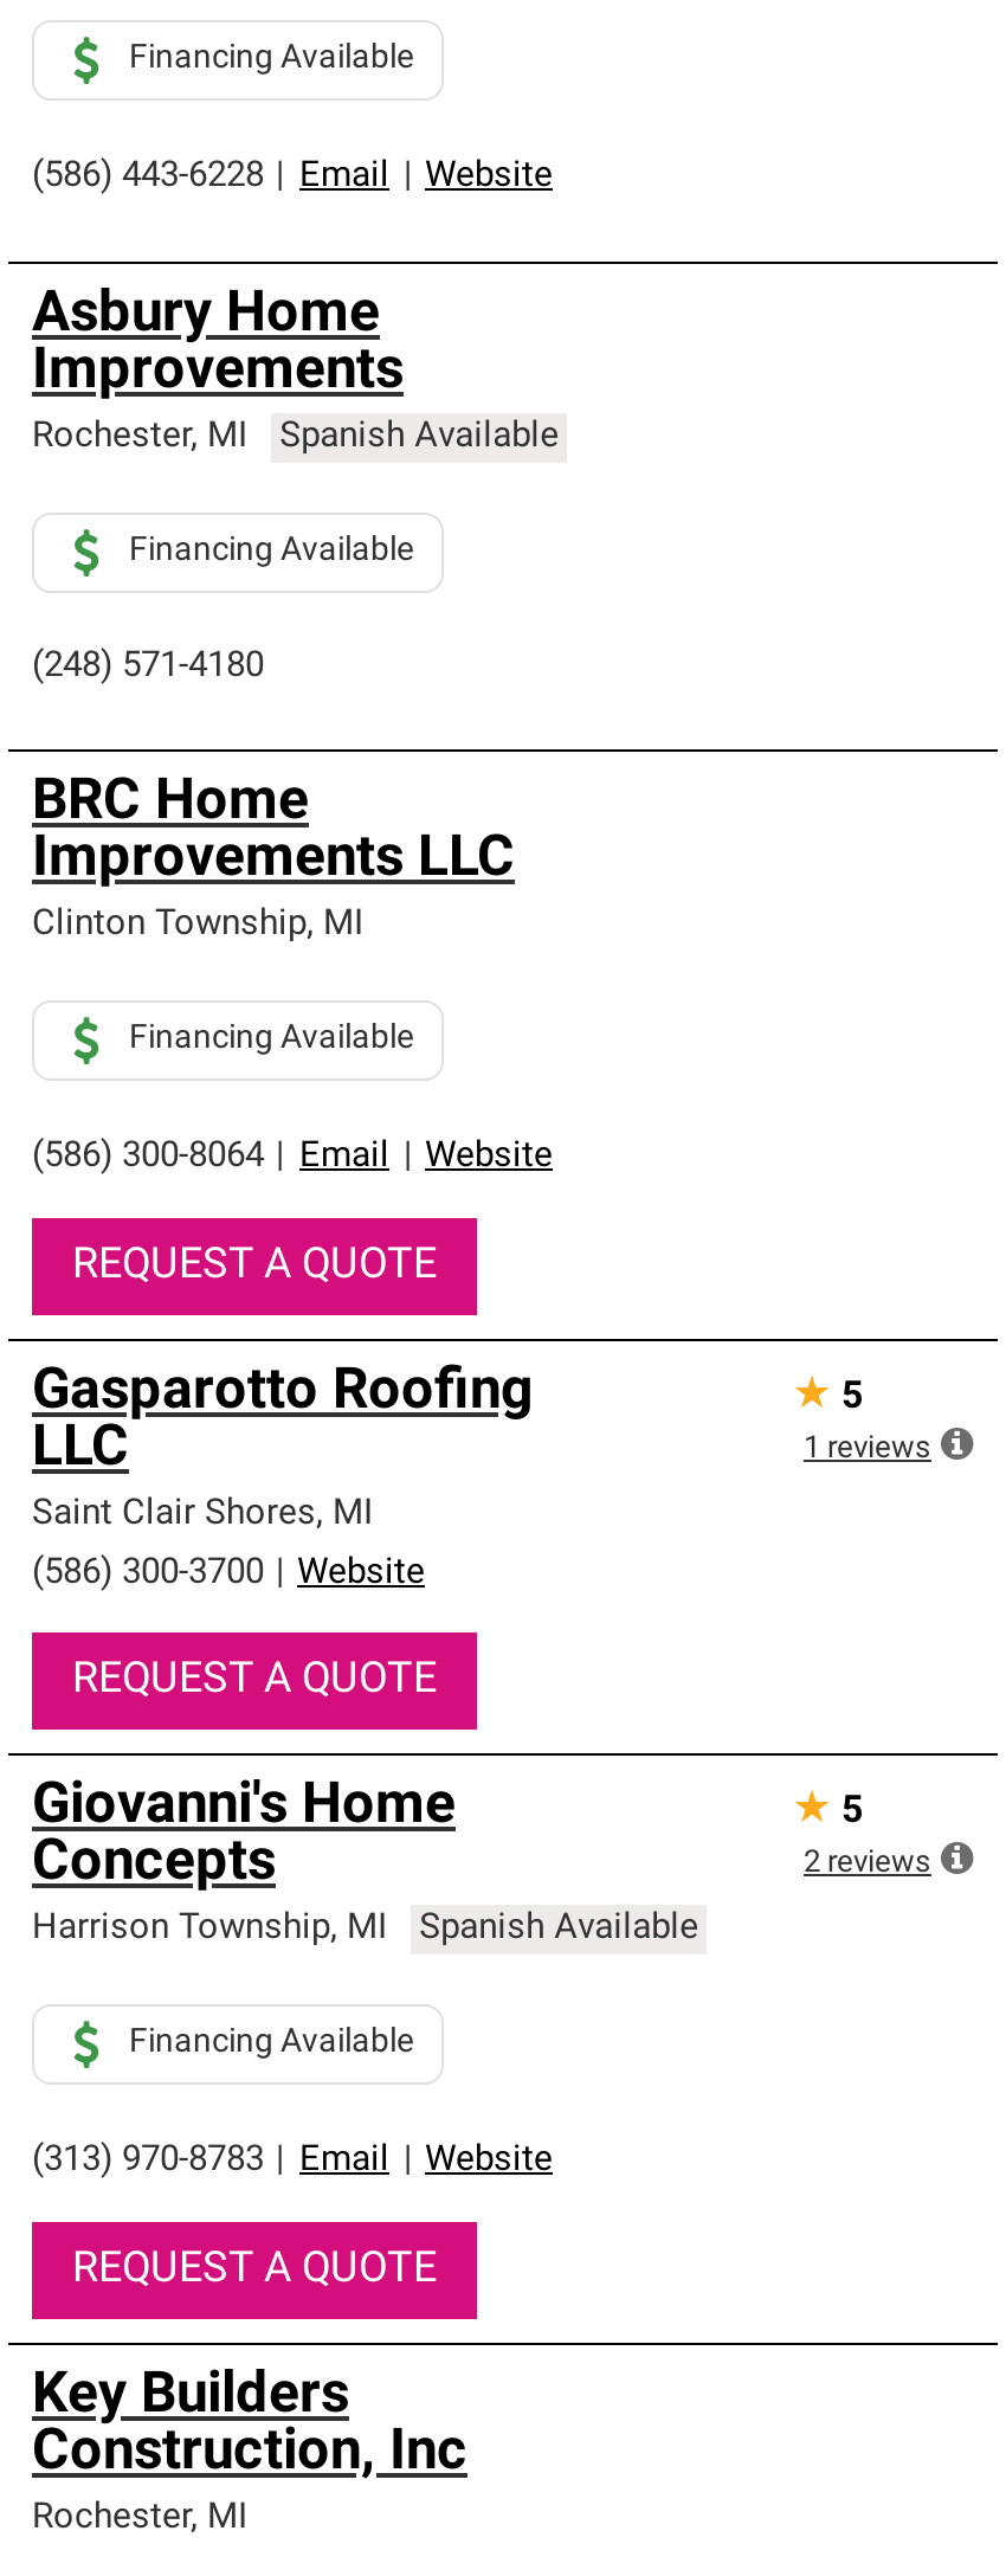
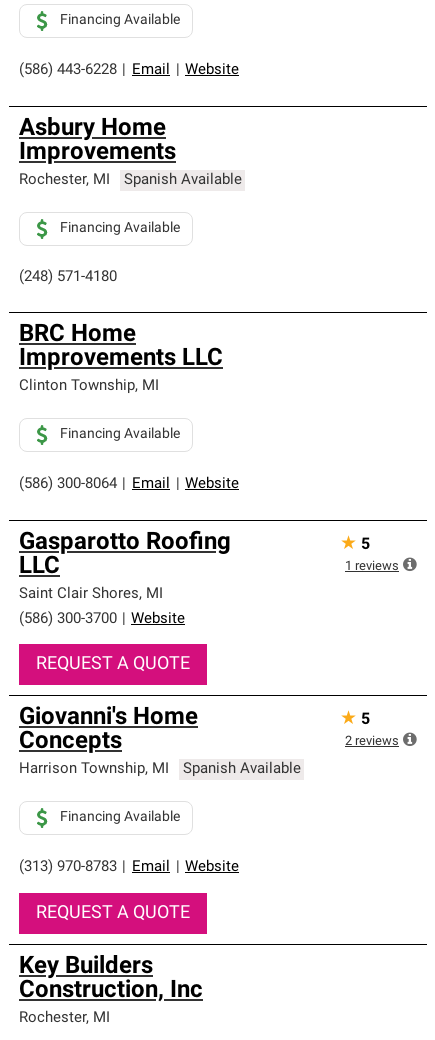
- REQUEST A QUOTE
